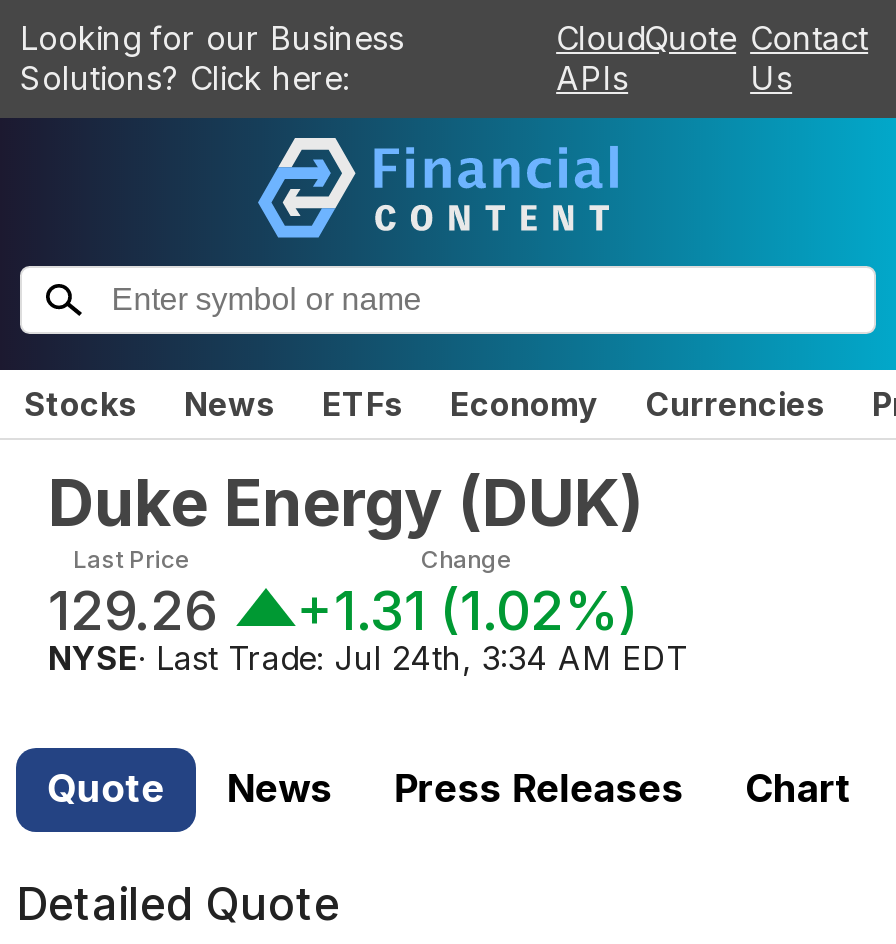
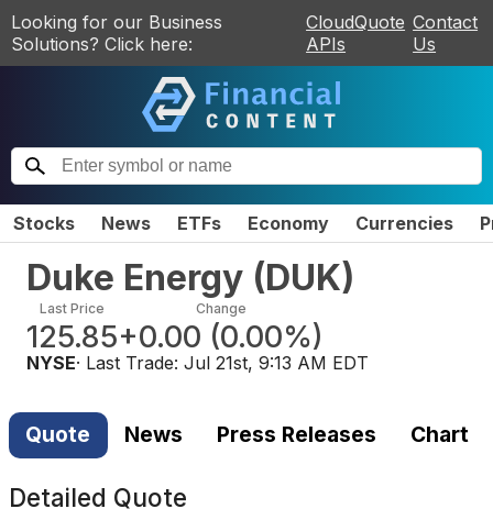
- 129.26
+ 125.85

- +1.31 (1.02%)
+ +0.00 (0.00%)

- NYSE · Last Trade: Jul 24th, 3:34 AM EDT
+ NYSE · Last Trade: Jul 21st, 9:13 AM EDT
